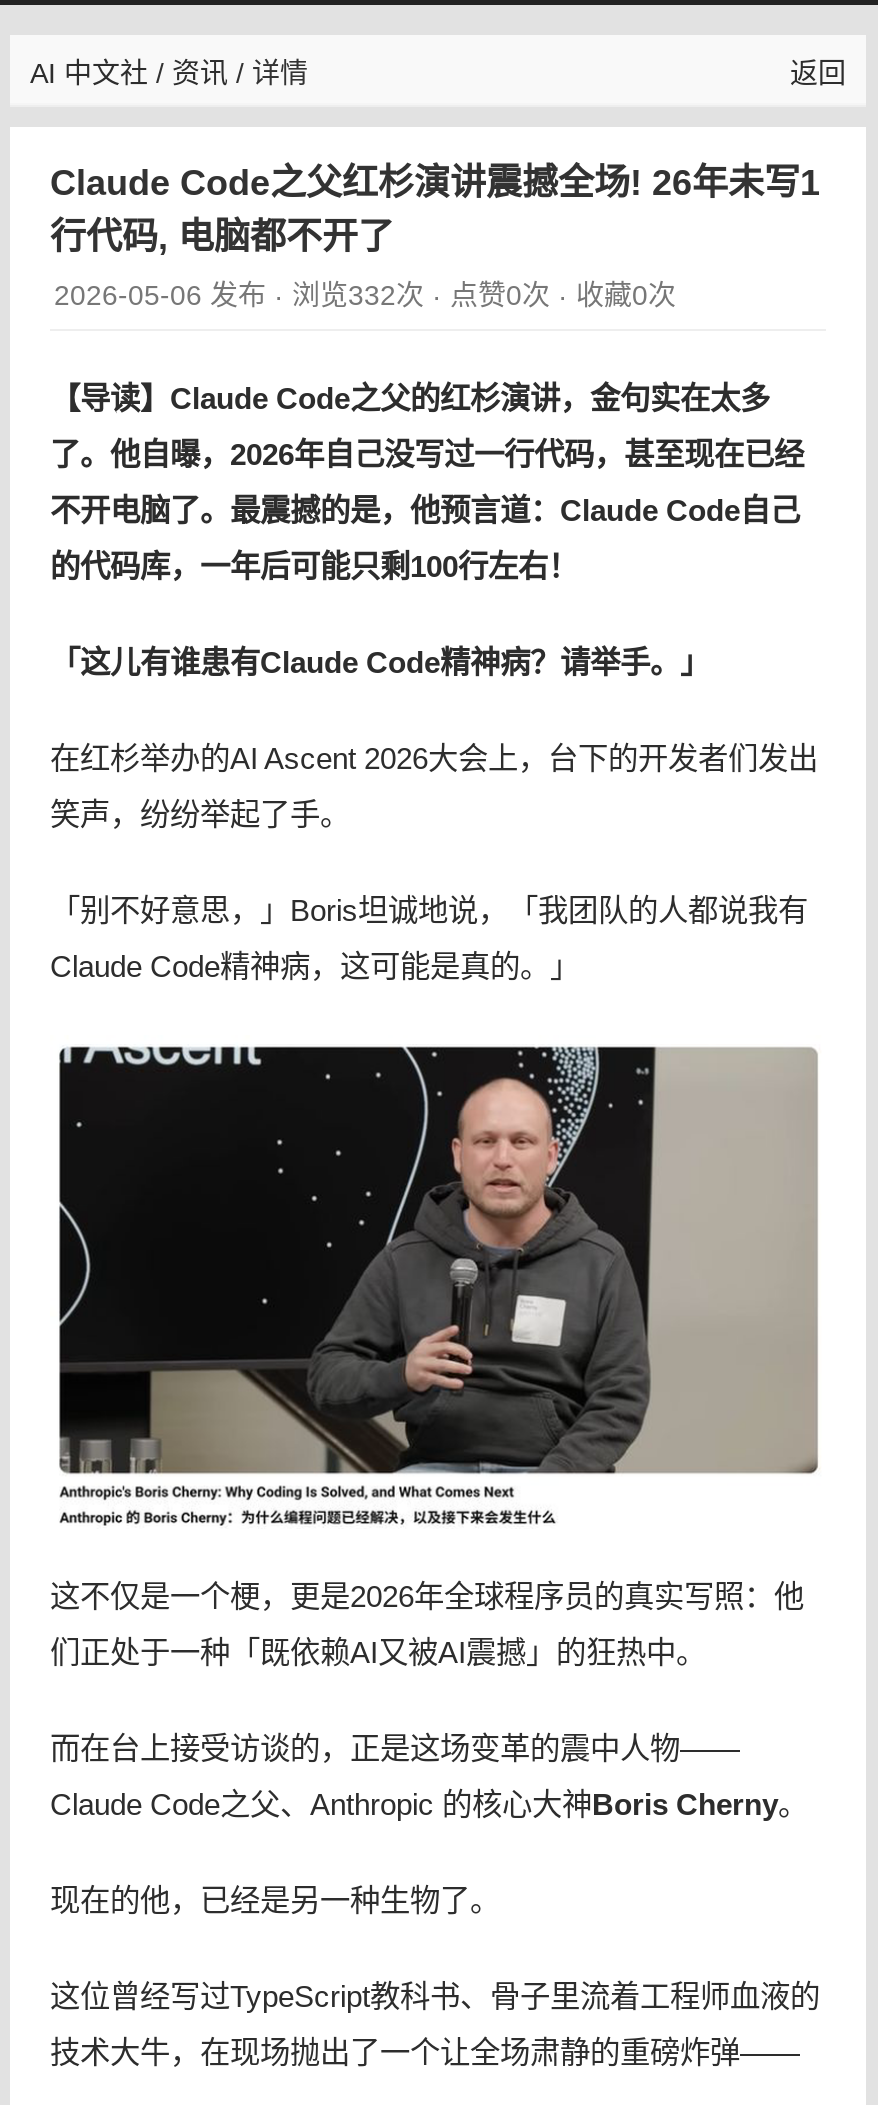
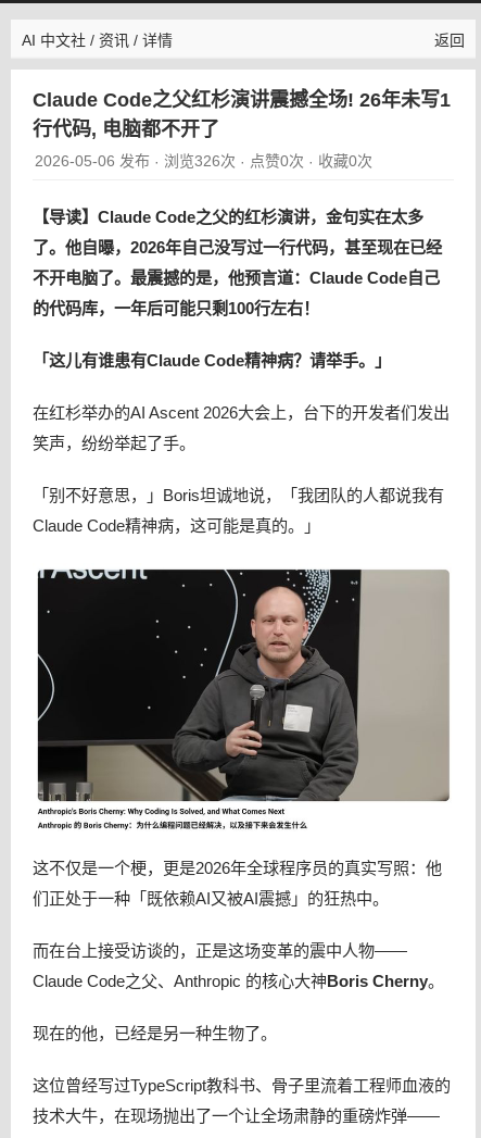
- 2026-05-06 发布 · 浏览332次 · 点赞0次 · 收藏0次
+ 2026-05-06 发布 · 浏览326次 · 点赞0次 · 收藏0次
